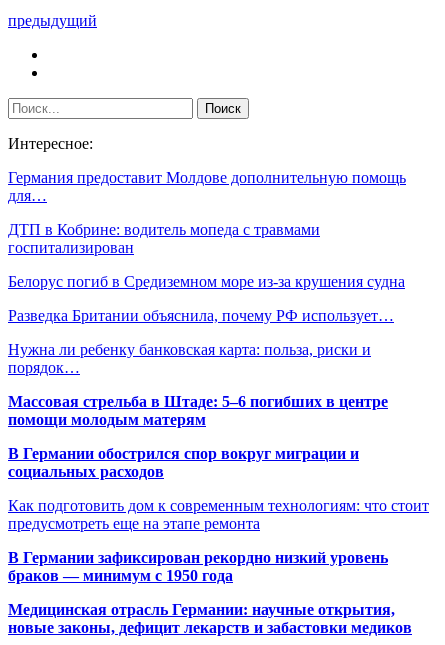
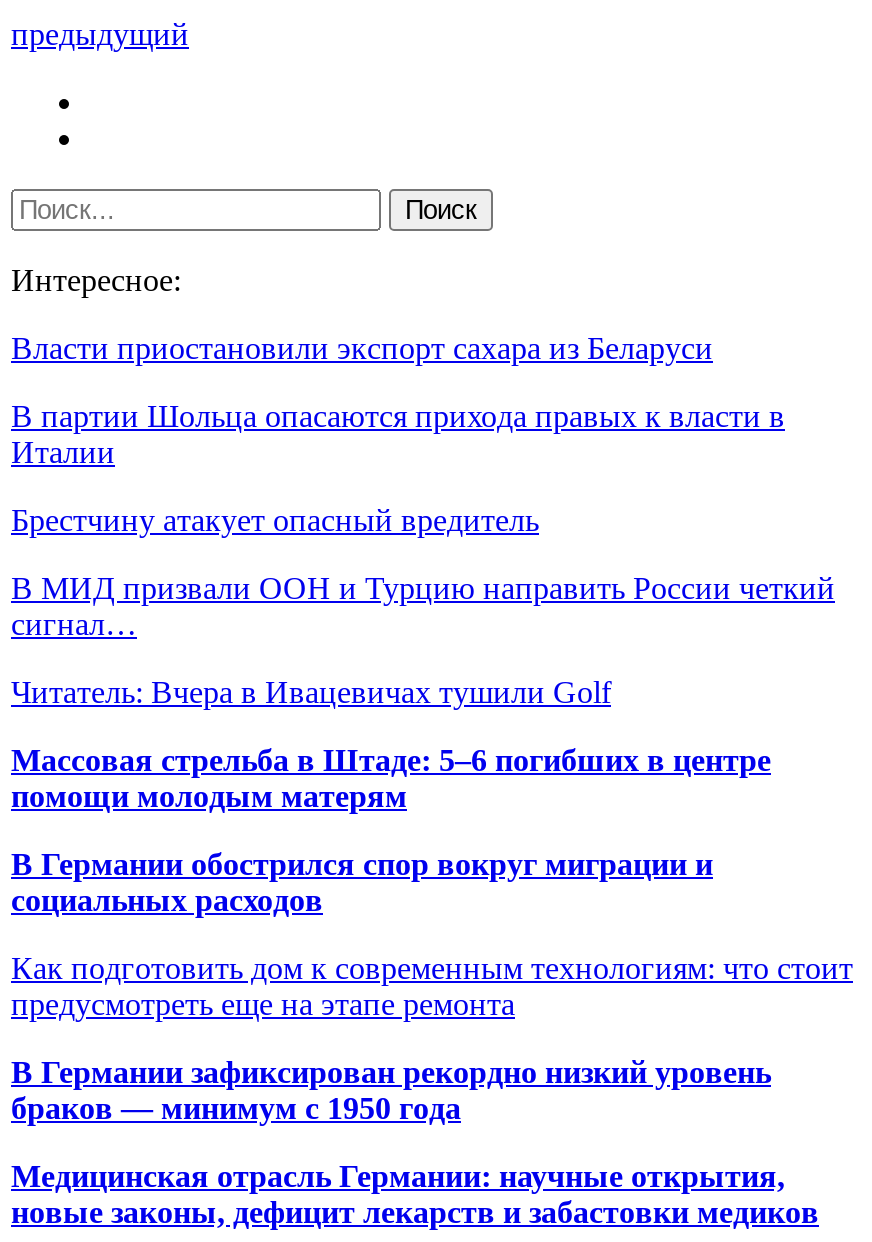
- Германия предоставит Молдове дополнительную помощь
- для…
+ Власти приостановили экспорт сахара из Беларуси

- ДТП в Кобрине: водитель мопеда с травмами
- госпитализирован
+ В партии Шольца опасаются прихода правых к власти в
+ Италии

- Белорус погиб в Средиземном море из-за крушения судна
+ Брестчину атакует опасный вредитель

- Разведка Британии объяснила, почему РФ использует…
+ В МИД призвали ООН и Турцию направить России четкий
+ сигнал…

- Нужна ли ребенку банковская карта: польза, риски и
- порядок…
+ Читатель: Вчера в Ивацевичах тушили Golf
